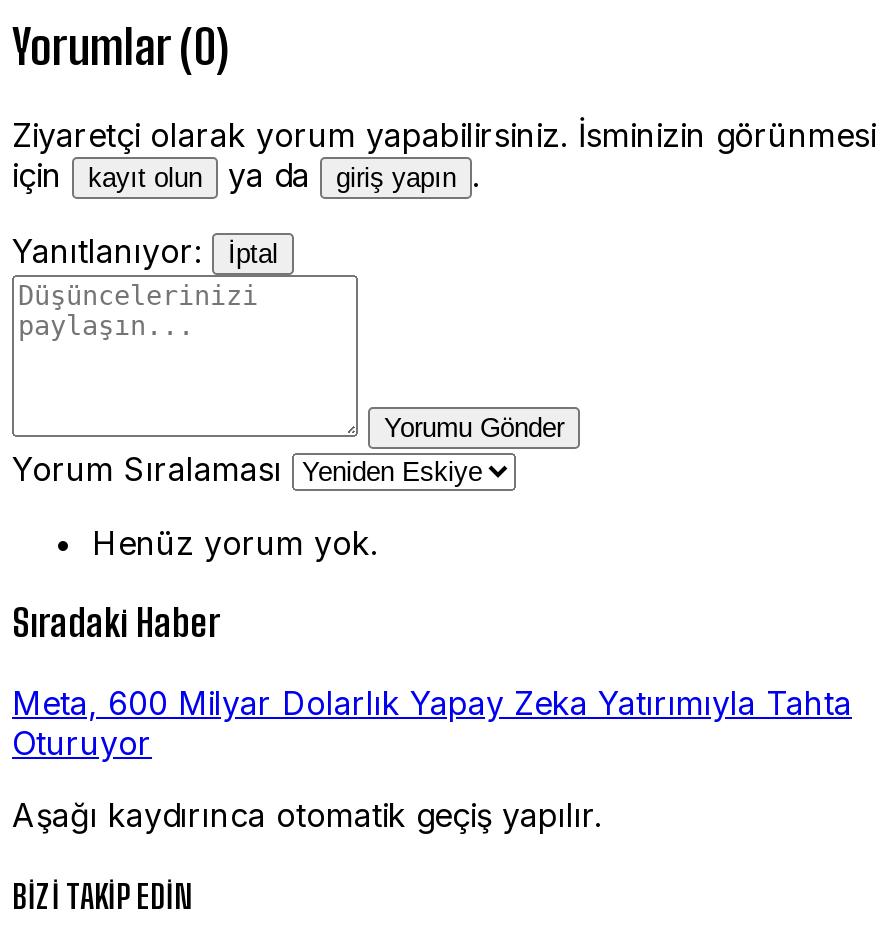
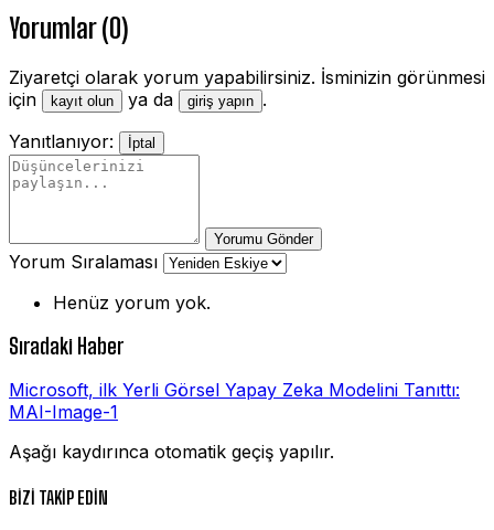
- Meta, 600 Milyar Dolarlık Yapay Zeka Yatırımıyla Tahta
- Oturuyor
+ Microsoft, ilk Yerli Görsel Yapay Zeka Modelini Tanıttı:
+ MAI-Image-1
